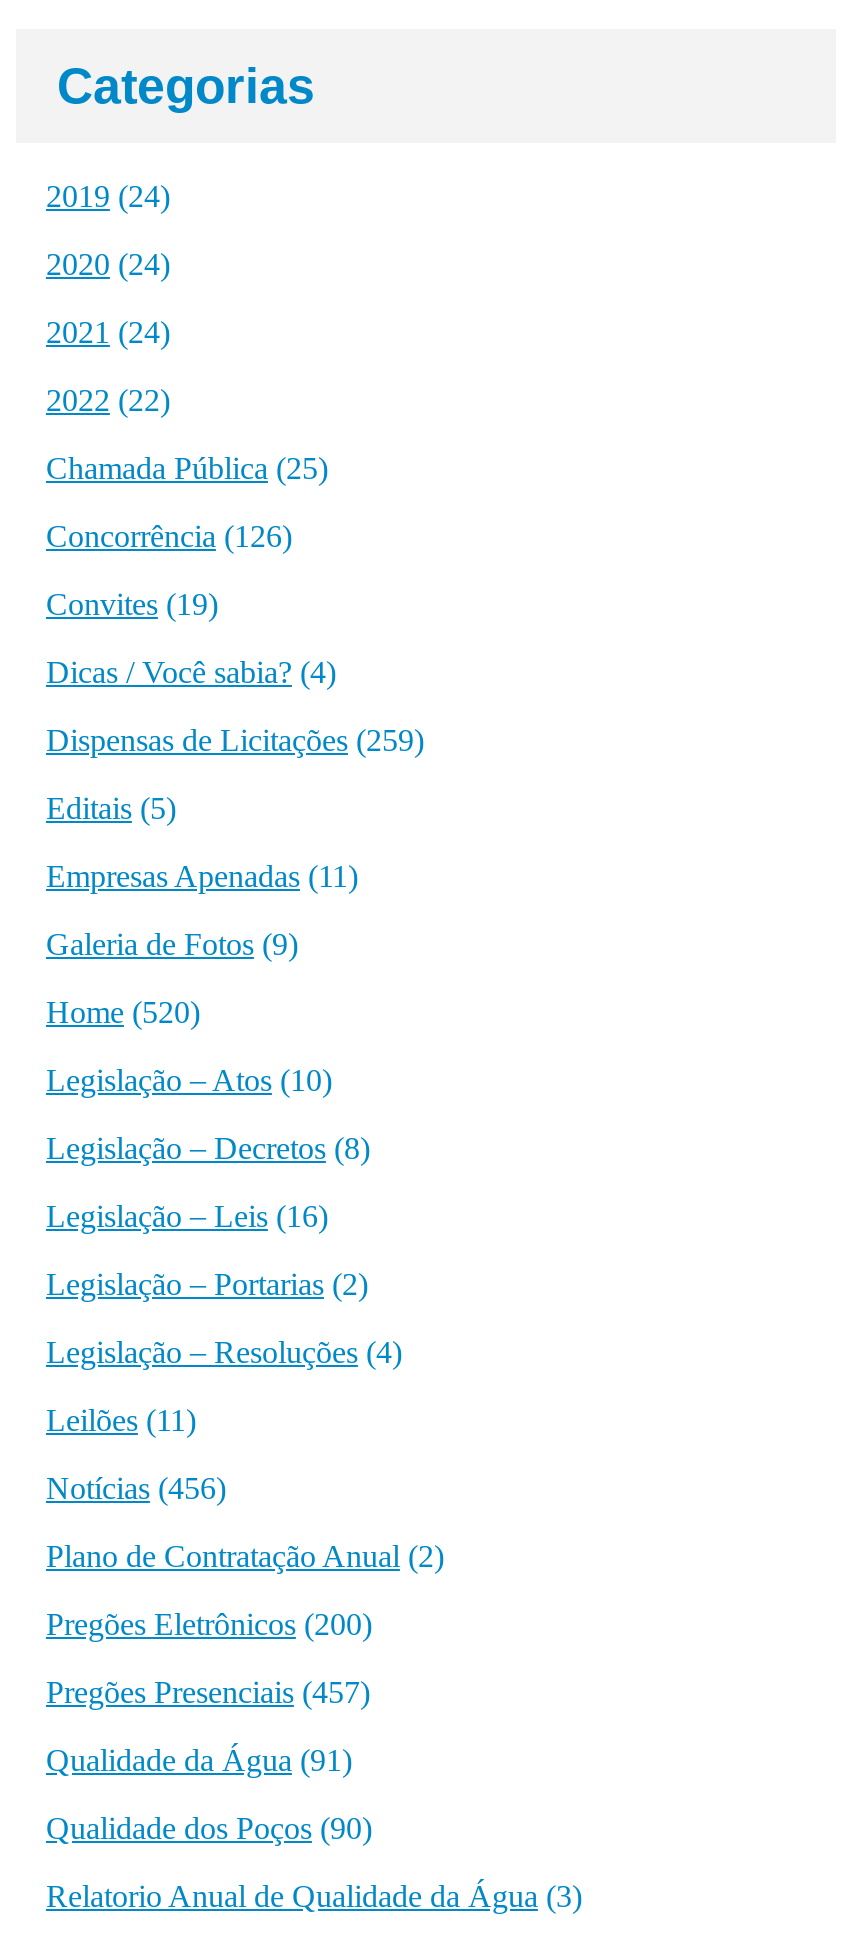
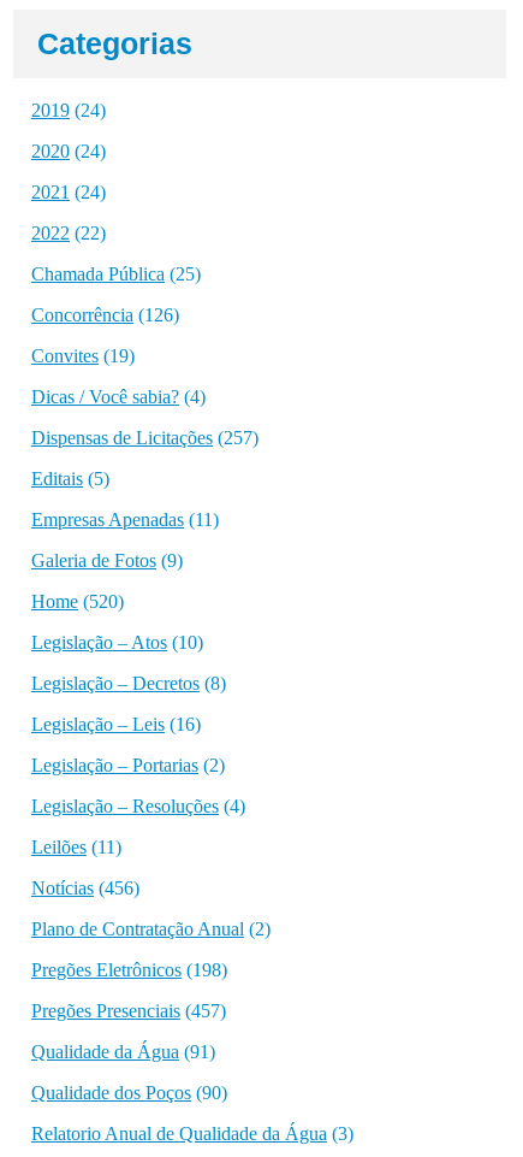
- Dispensas de Licitações (259)
+ Dispensas de Licitações (257)

- Pregões Eletrônicos (200)
+ Pregões Eletrônicos (198)
